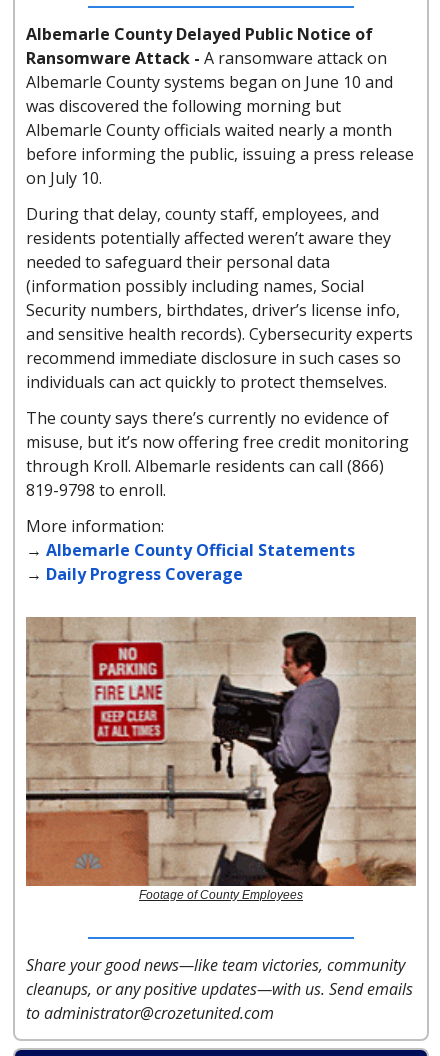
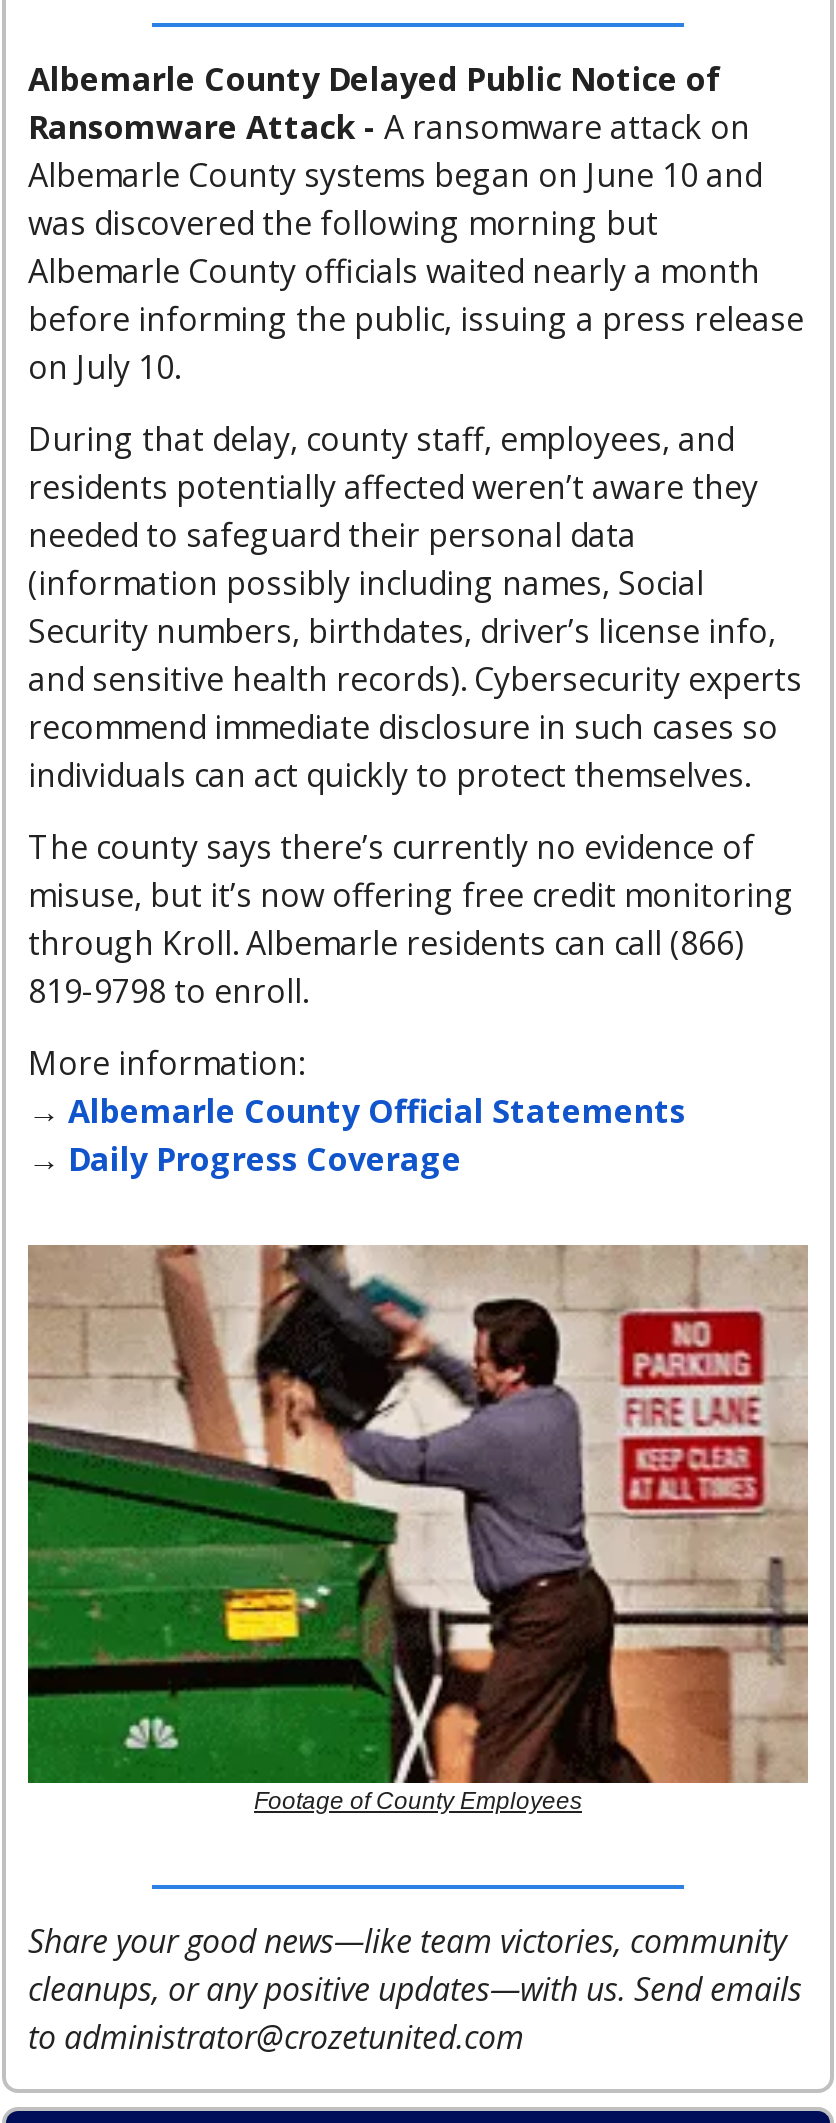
- [image]
+ [image]
